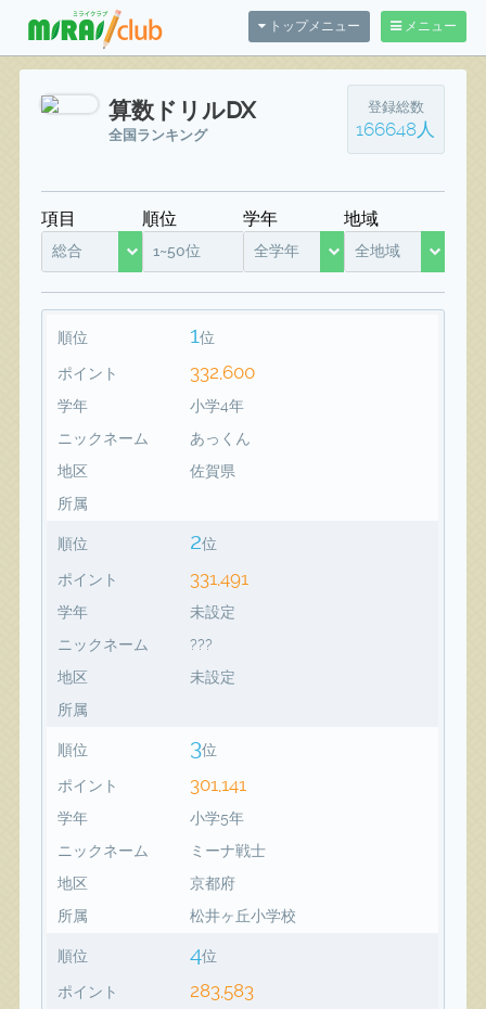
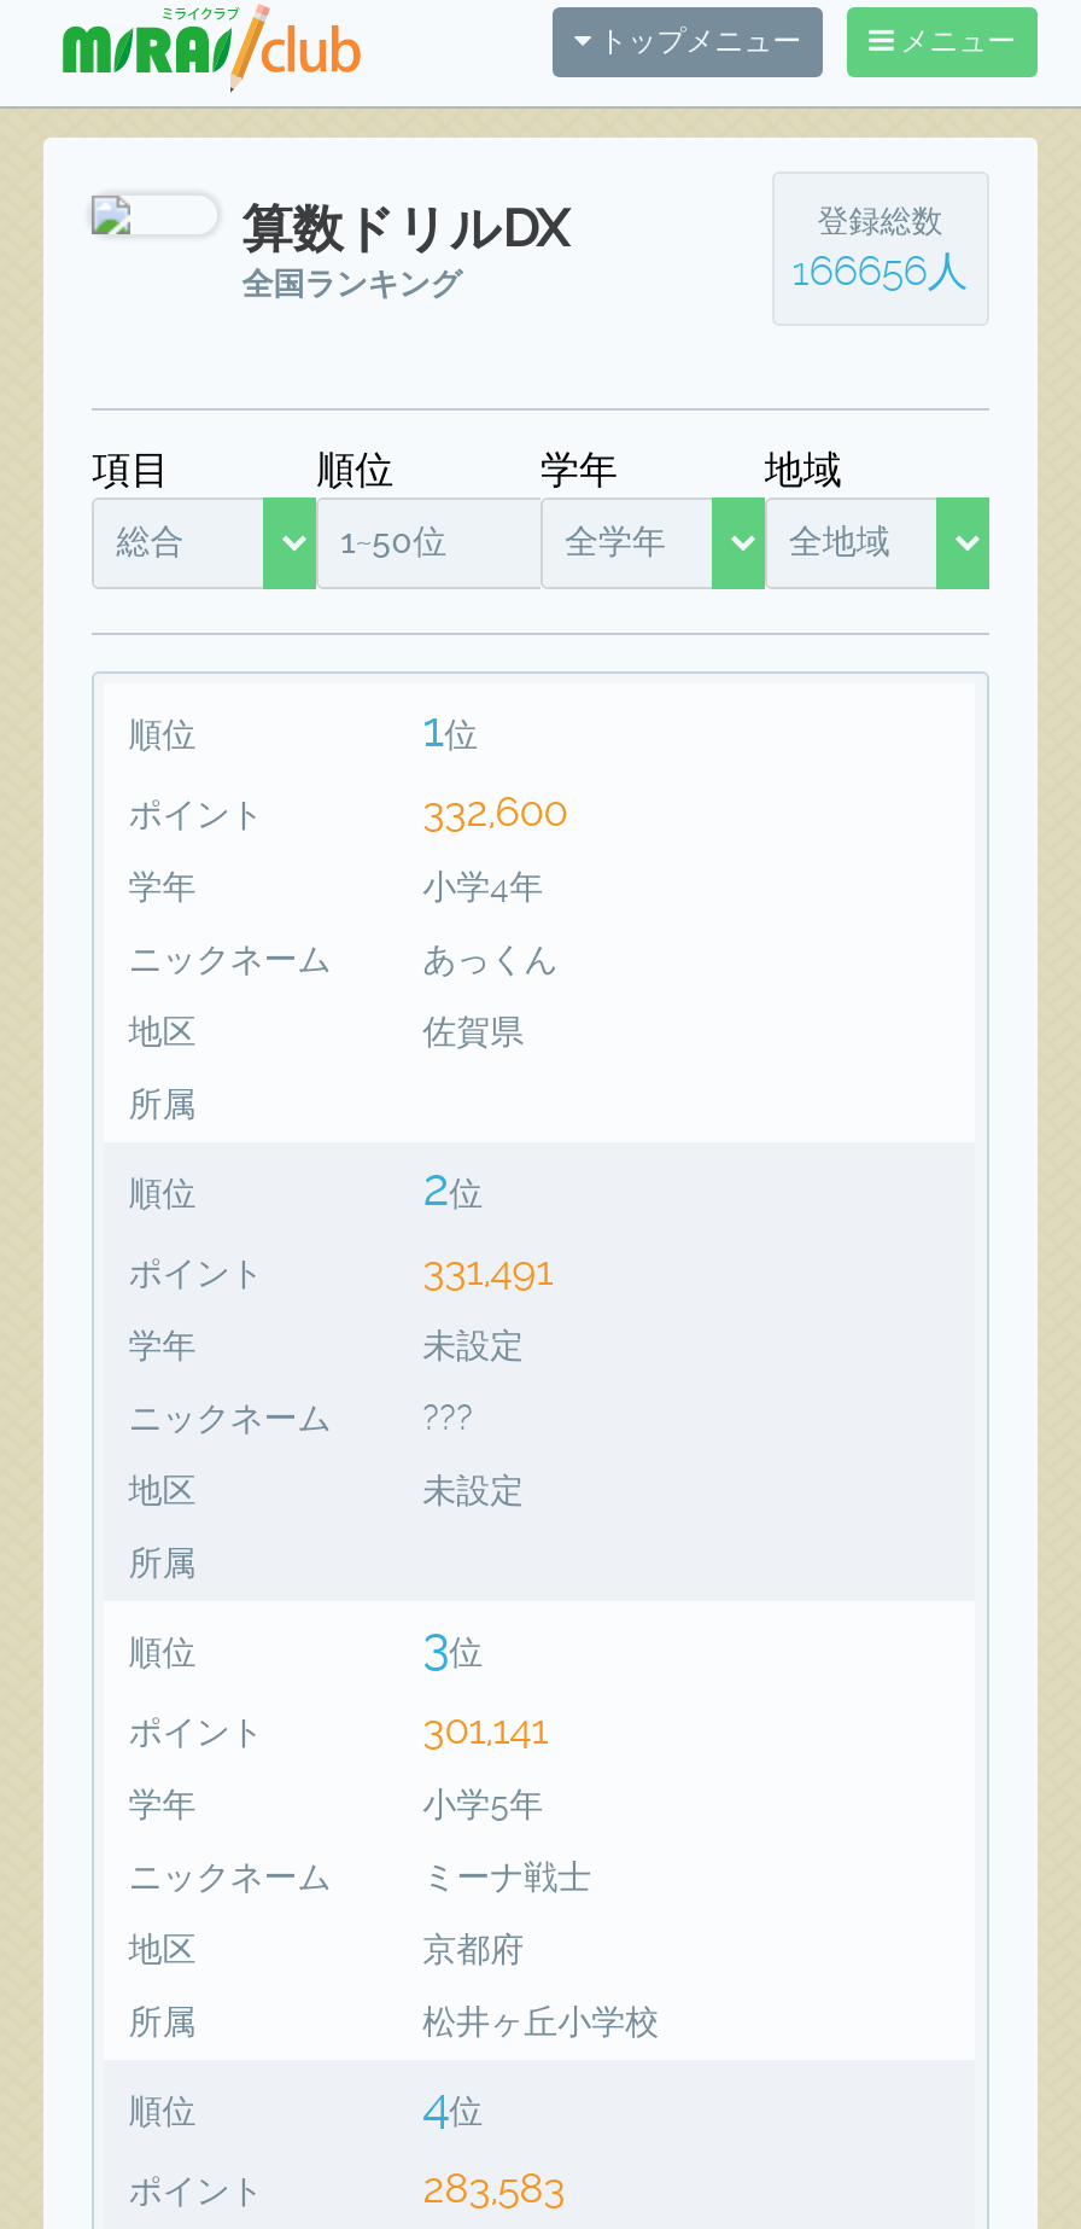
- 166648人
+ 166656人
